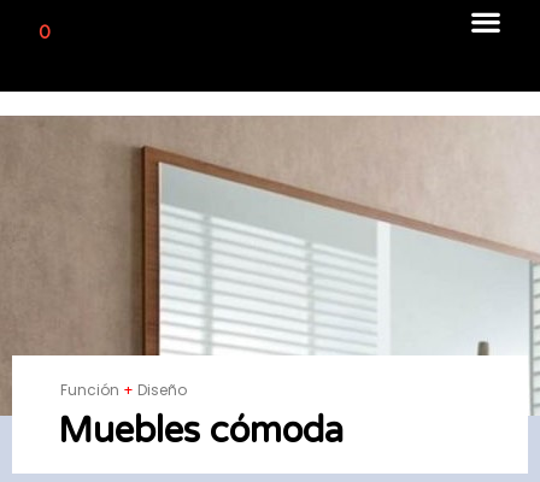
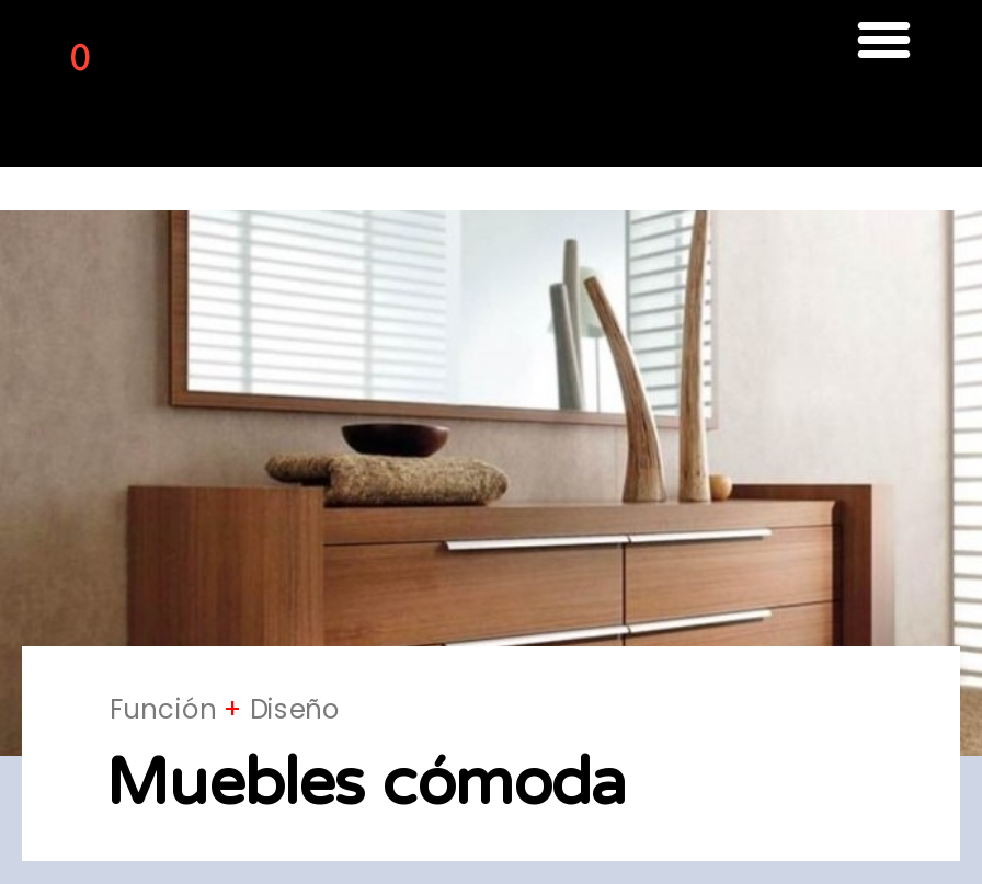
- [image]
+ [image]
